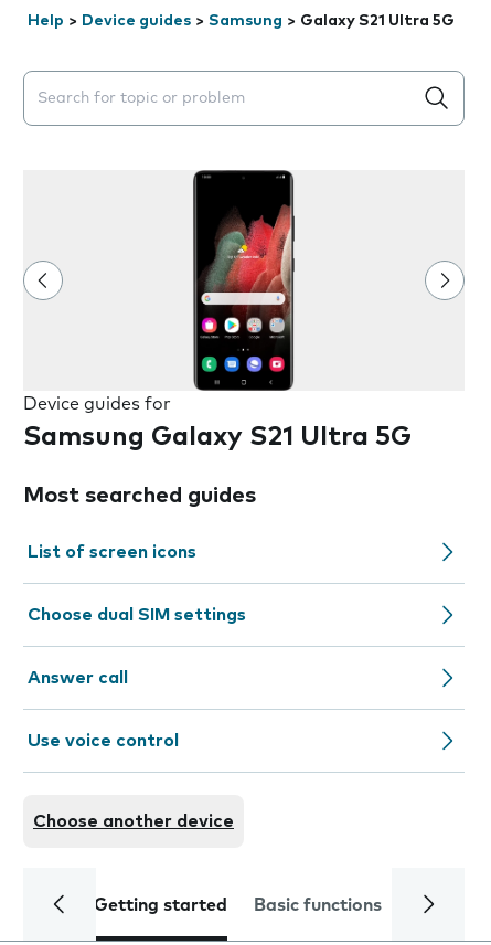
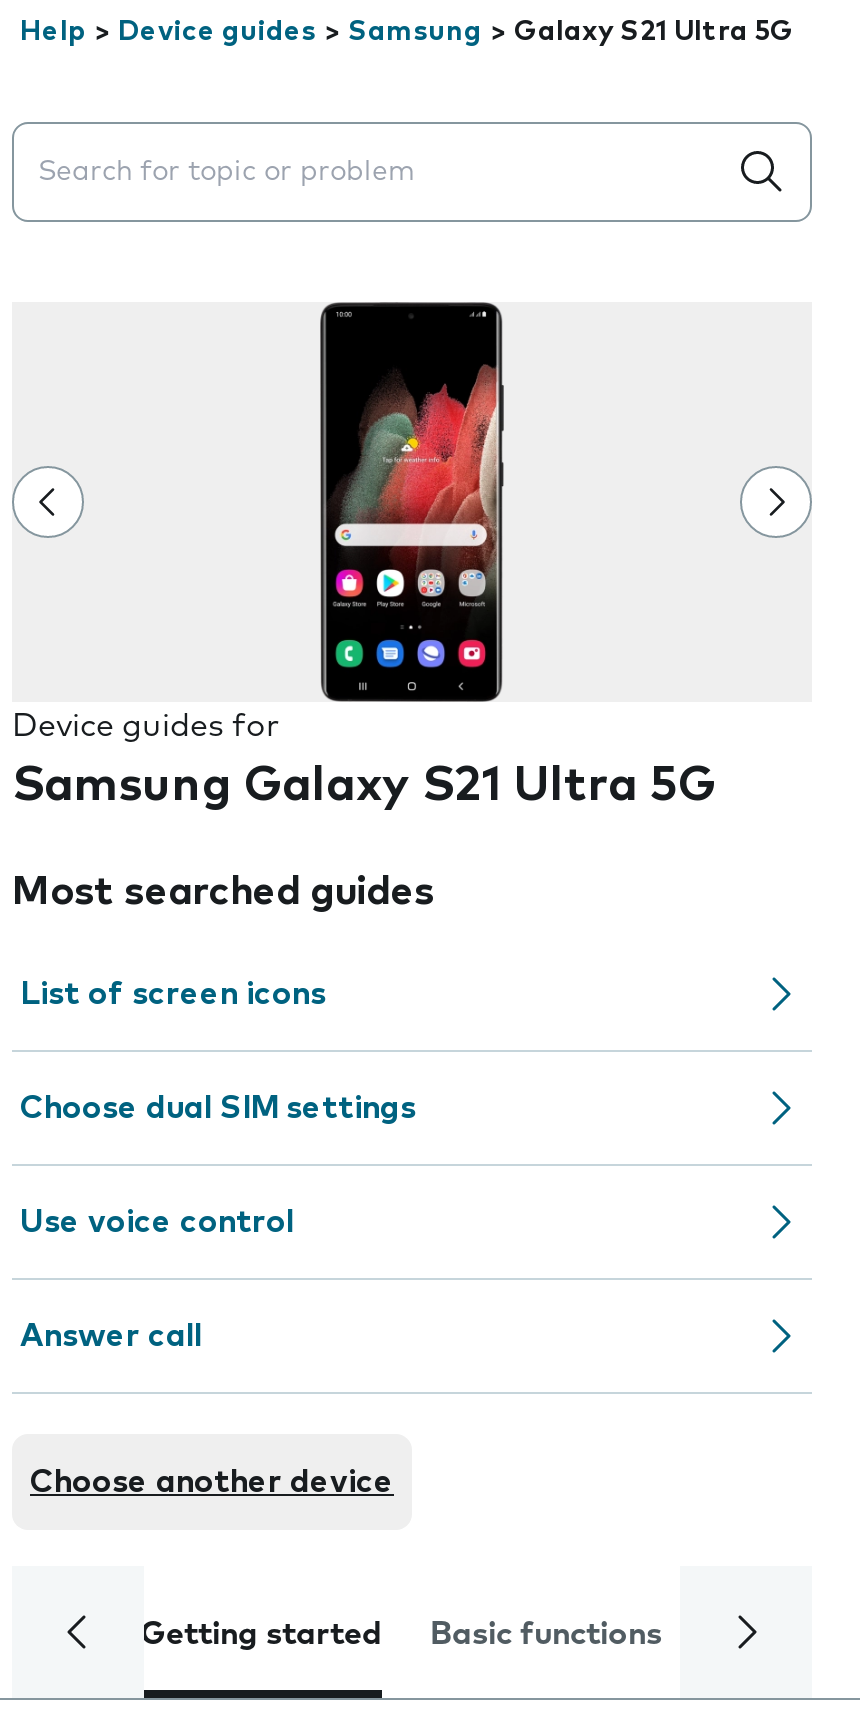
moved down: Answer call

moved up: Use voice control
